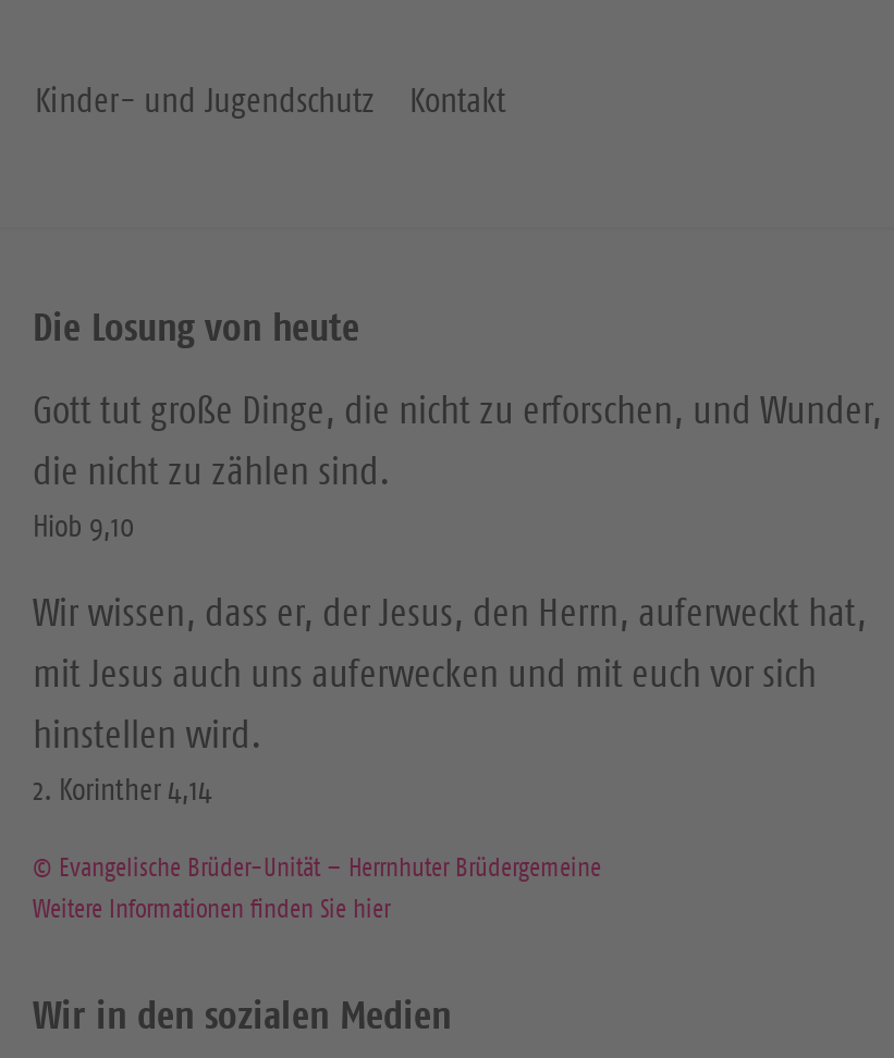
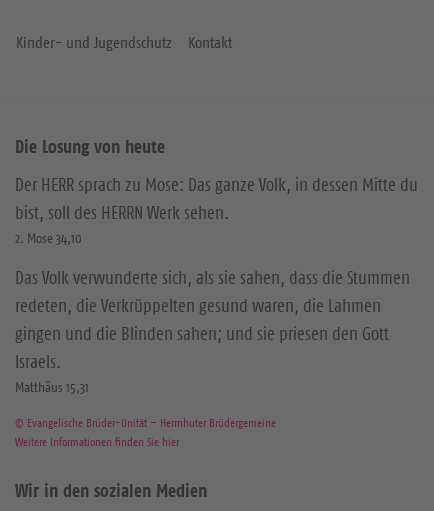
- Gott tut große Dinge, die nicht zu erforschen, und Wunder,
- die nicht zu zählen sind.
- Hiob 9,10
+ Der HERR sprach zu Mose: Das ganze Volk, in dessen Mitte du
+ bist, soll des HERRN Werk sehen.
+ 2. Mose 34,10

- Wir wissen, dass er, der Jesus, den Herrn, auferweckt hat,
- mit Jesus auch uns auferwecken und mit euch vor sich
- hinstellen wird.
- 2. Korinther 4,14
+ Das Volk verwunderte sich, als sie sahen, dass die Stummen
+ redeten, die Verkrüppelten gesund waren, die Lahmen
+ gingen und die Blinden sahen; und sie priesen den Gott
+ Israels.
+ Matthäus 15,31
